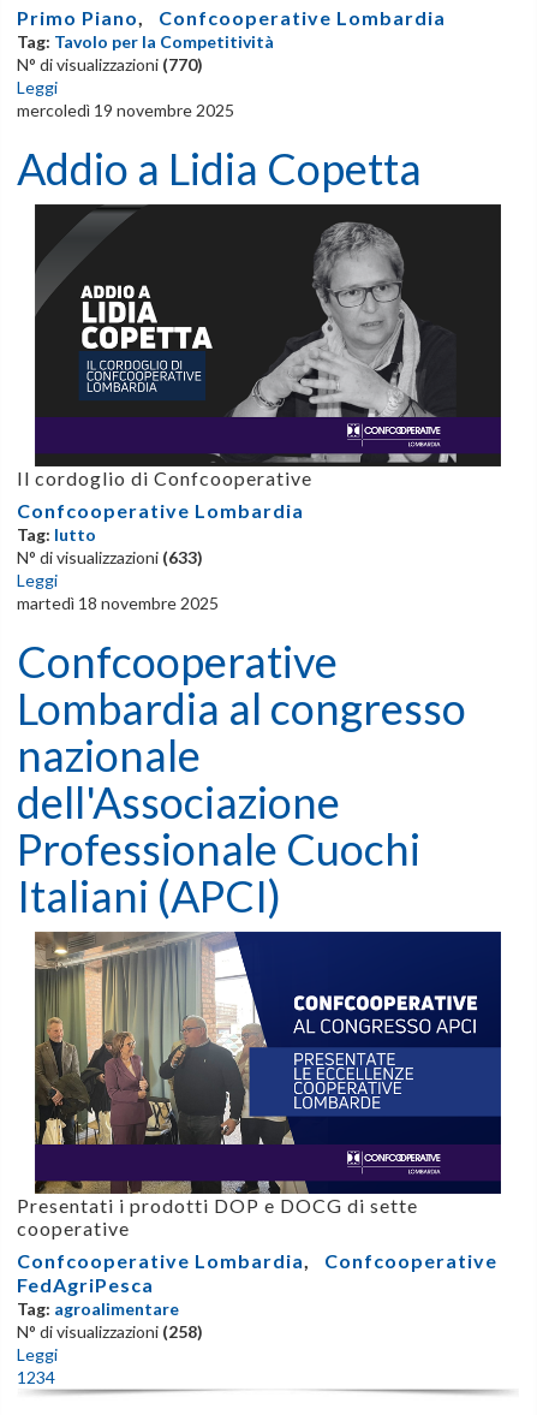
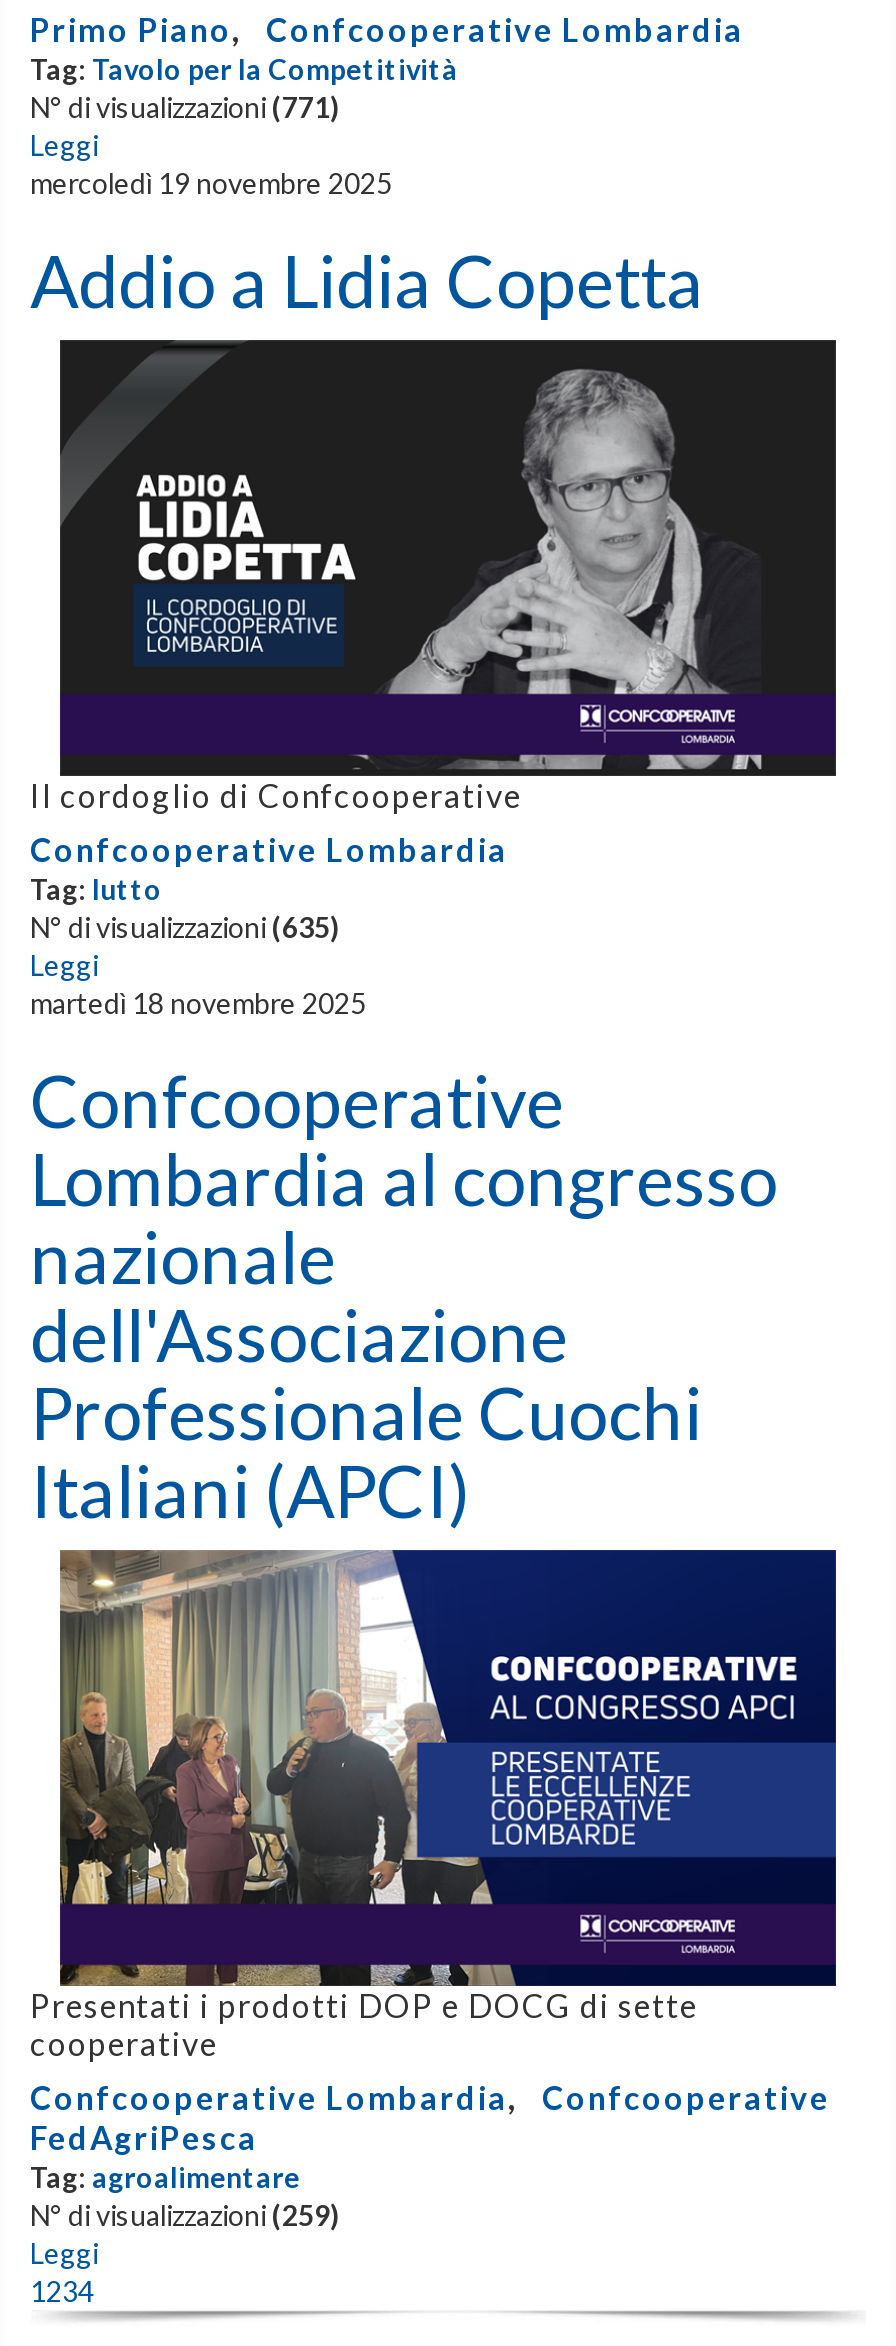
- N° di visualizzazioni (770)
+ N° di visualizzazioni (771)

- N° di visualizzazioni (633)
+ N° di visualizzazioni (635)

- N° di visualizzazioni (258)
+ N° di visualizzazioni (259)
